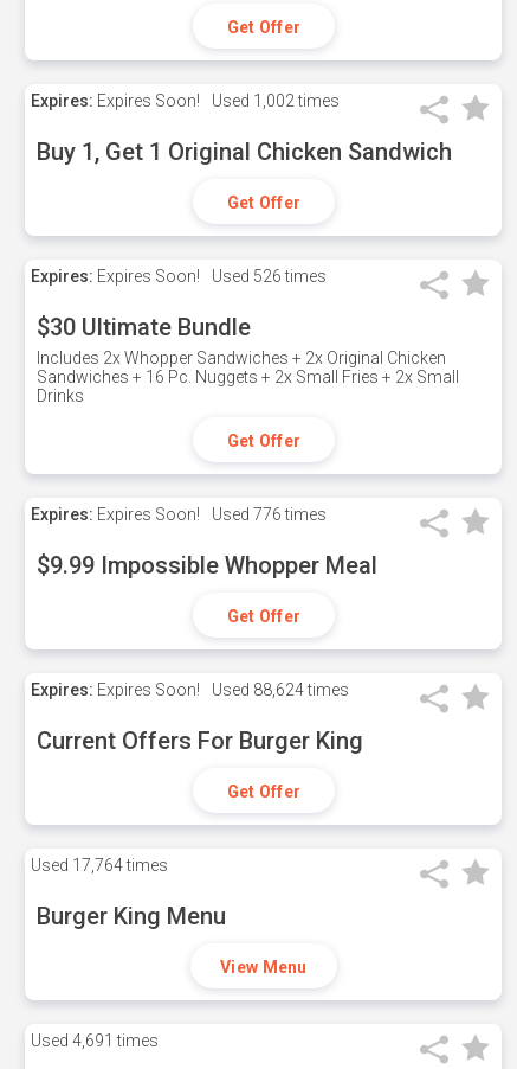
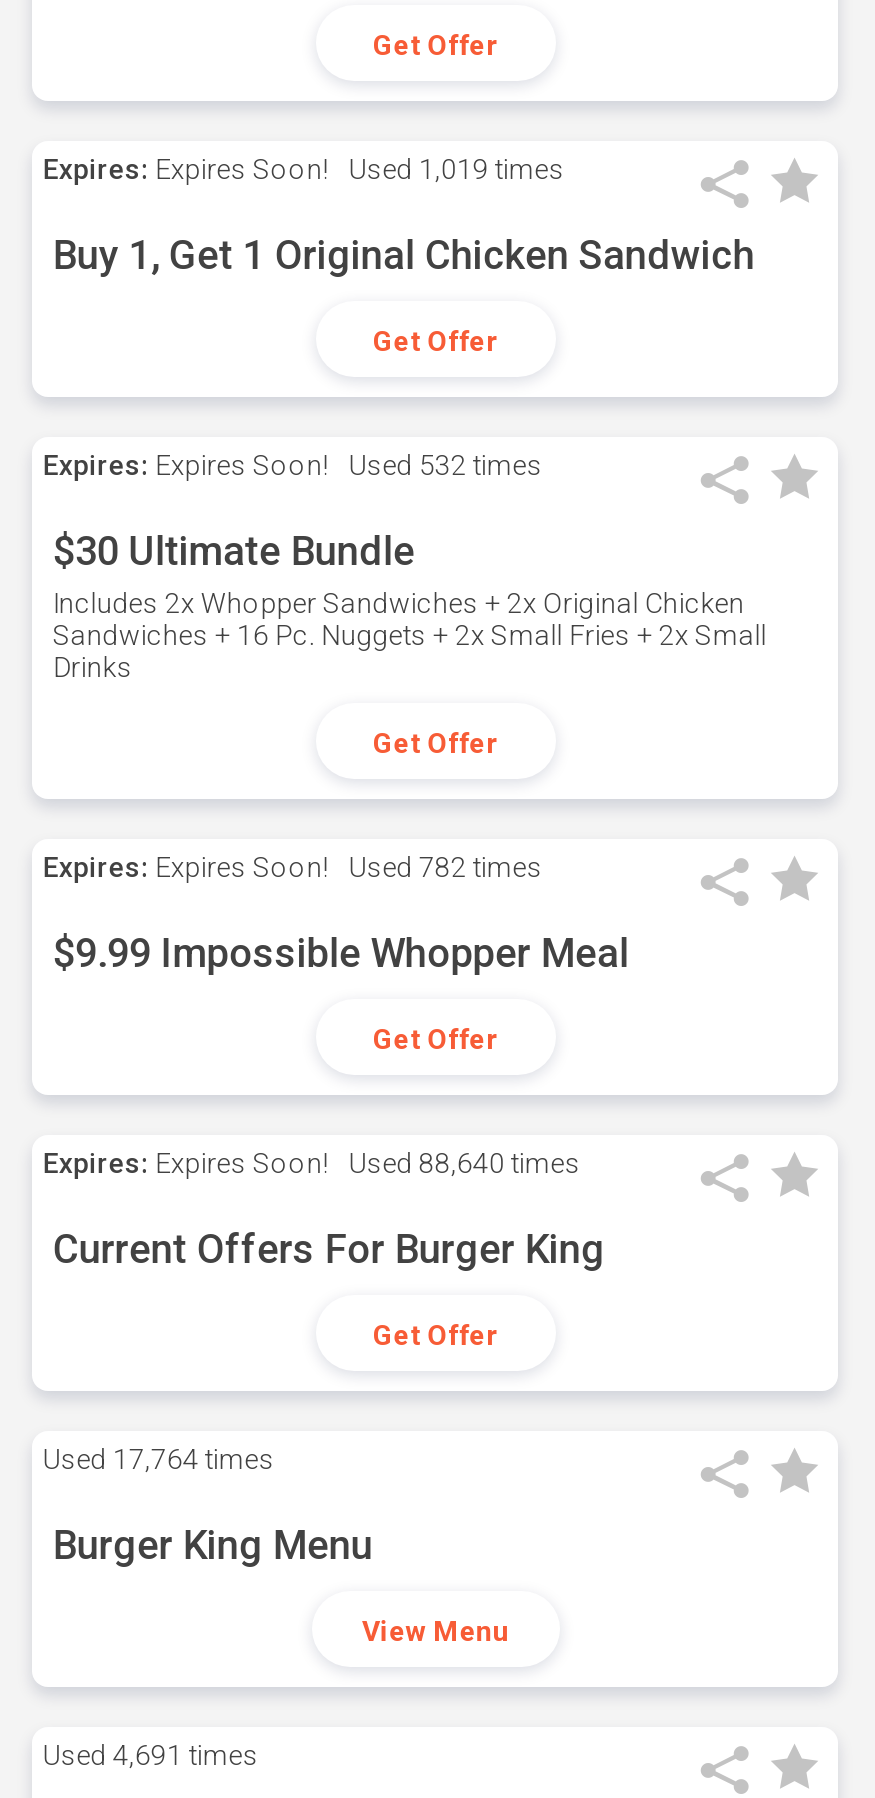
- Expires: Expires Soon! Used 1,002 times
+ Expires: Expires Soon! Used 1,019 times

- Expires: Expires Soon! Used 526 times
+ Expires: Expires Soon! Used 532 times

- Expires: Expires Soon! Used 776 times
+ Expires: Expires Soon! Used 782 times

- Expires: Expires Soon! Used 88,624 times
+ Expires: Expires Soon! Used 88,640 times
